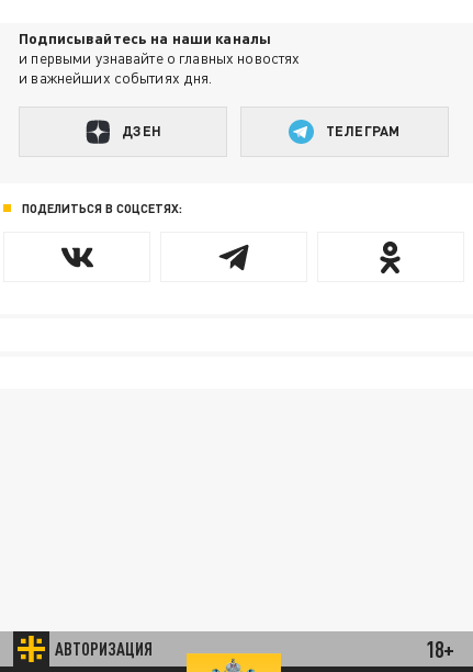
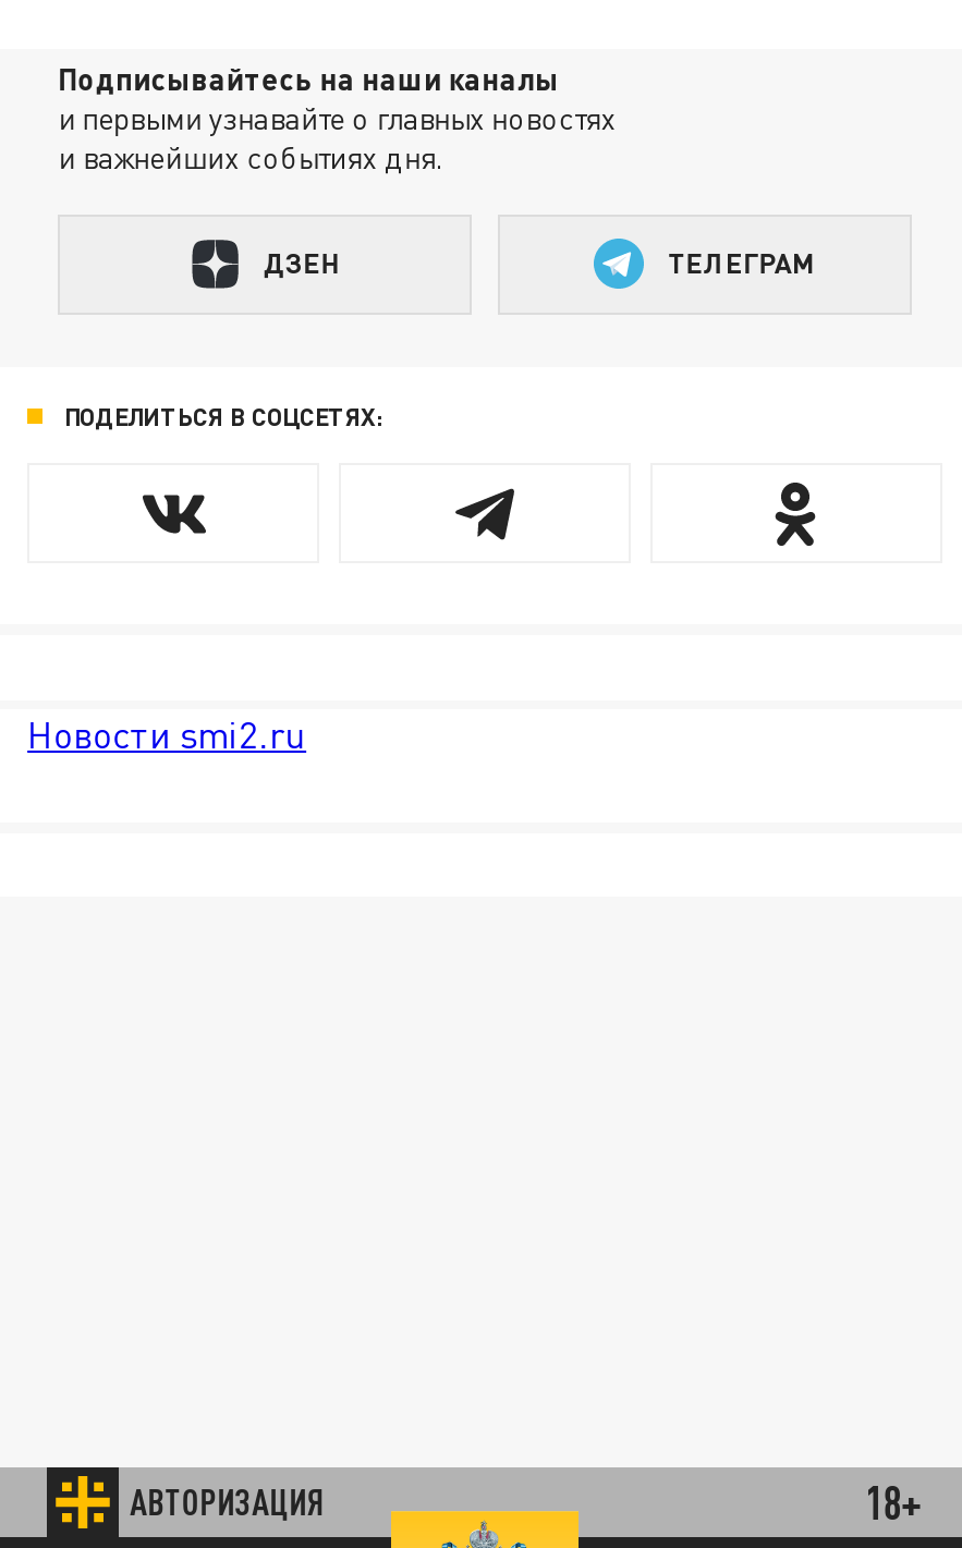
+ Новости smi2.ru
